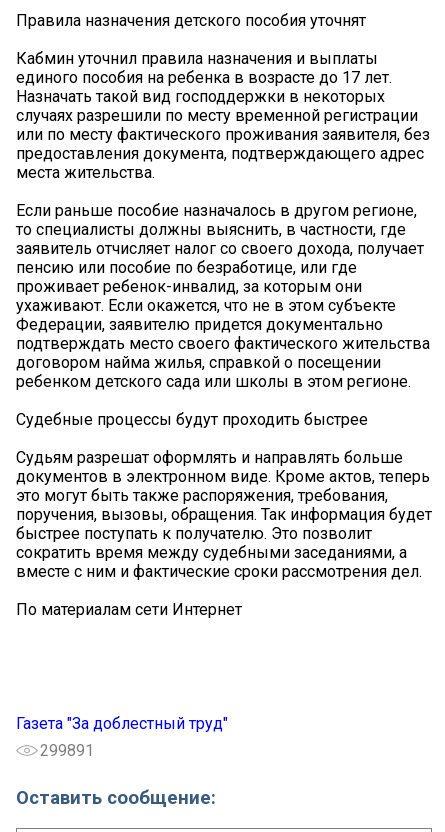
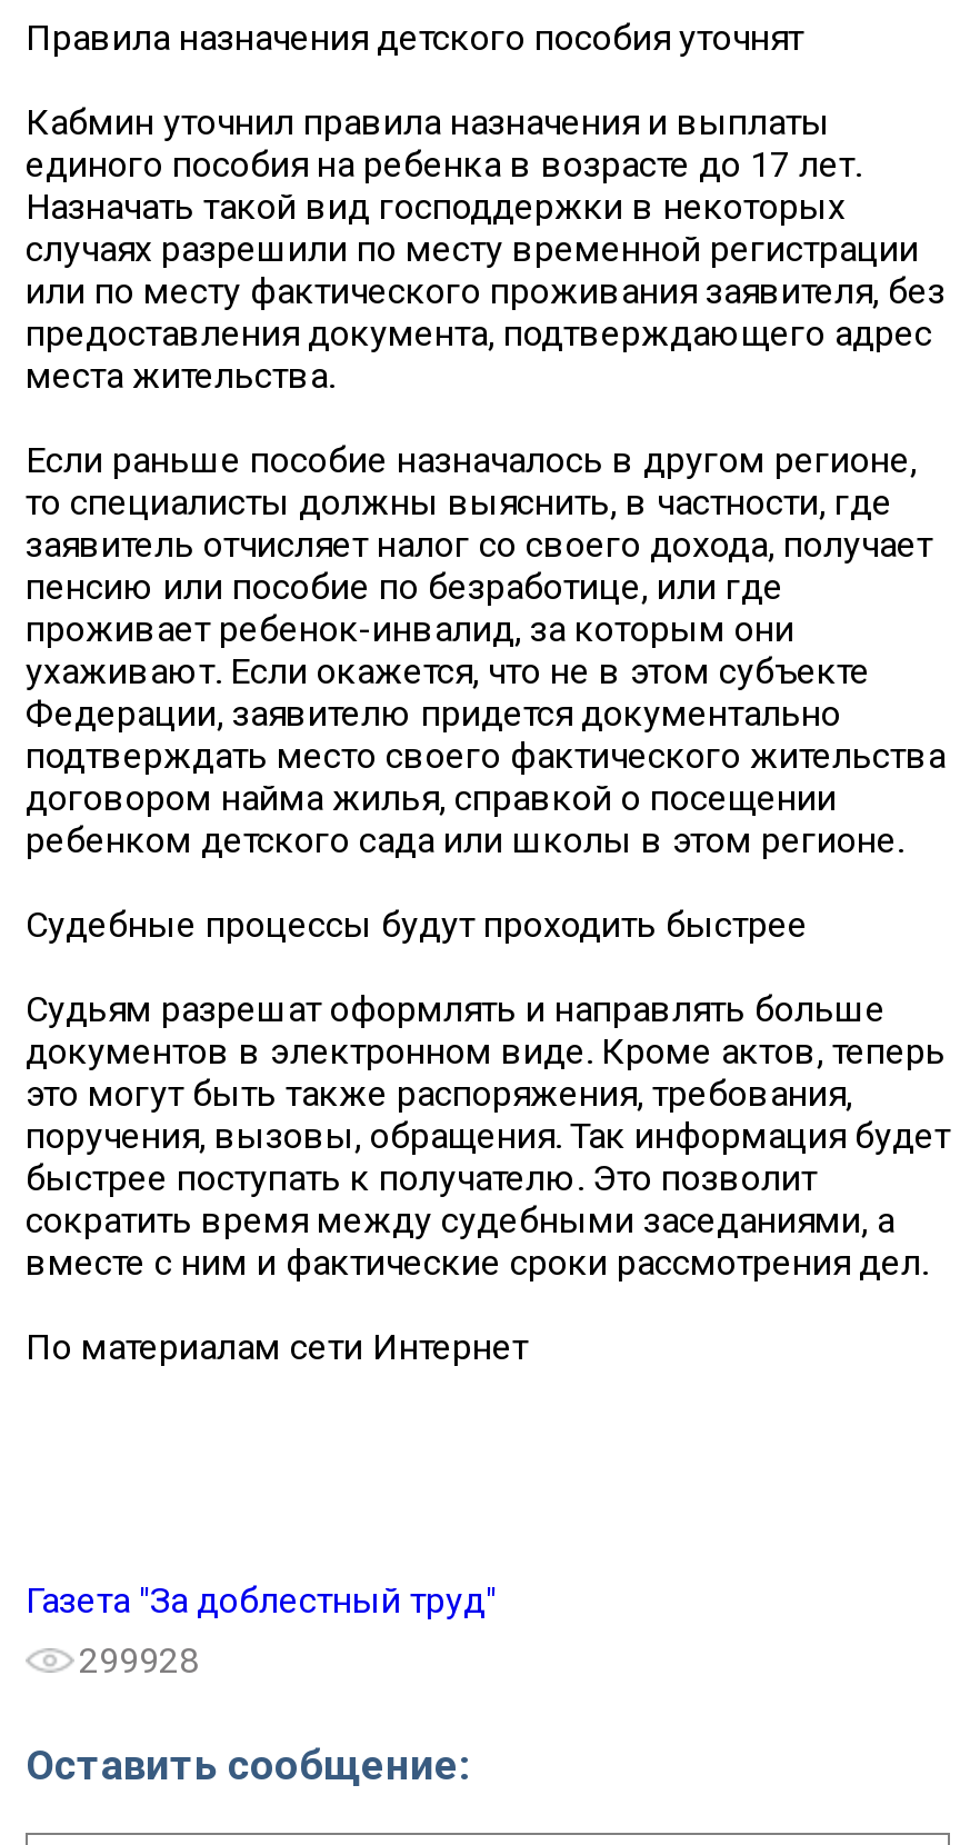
- 299891
+ 299928
